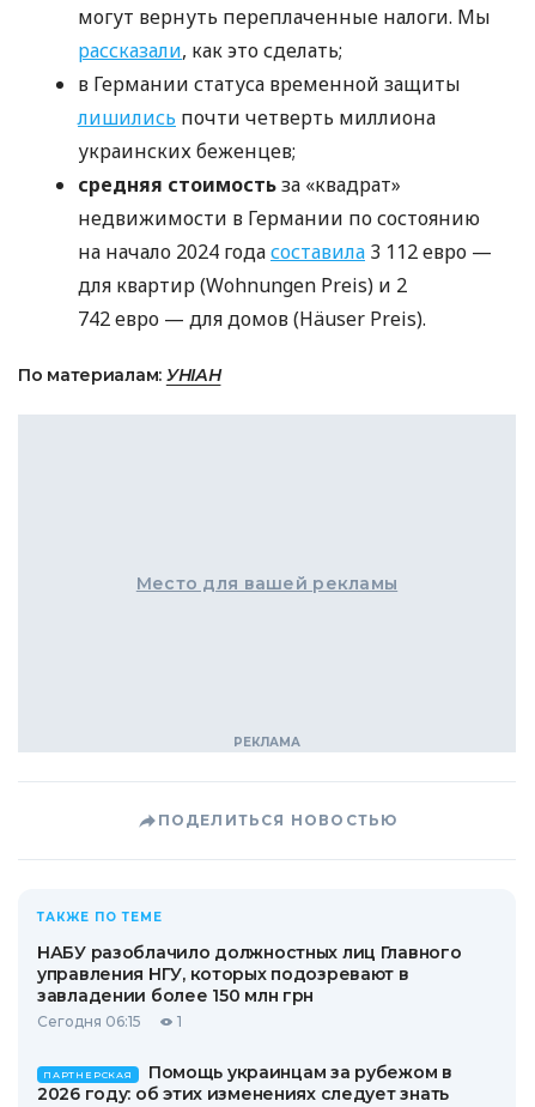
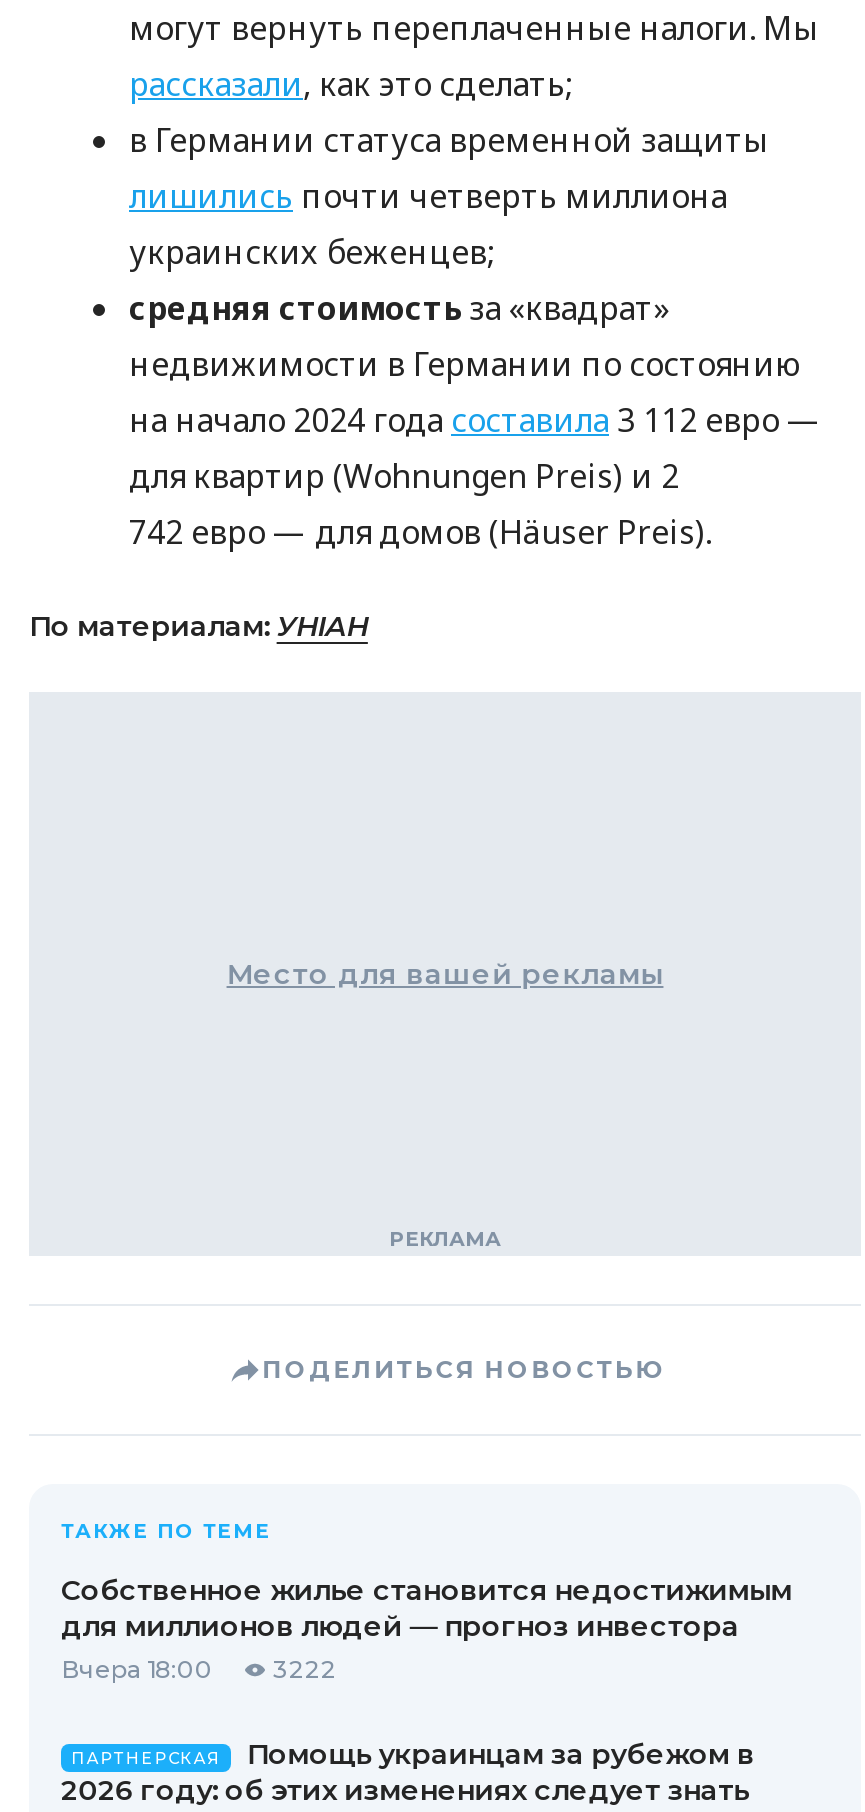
- НАБУ разоблачило должностных лиц Главного
- управления НГУ, которых подозревают в
- завладении более 150 млн грн
- Сегодня 06:15
- 1
+ Собственное жилье становится недостижимым
+ для миллионов людей — прогноз инвестора
+ Вчера 18:00
+ 3222
